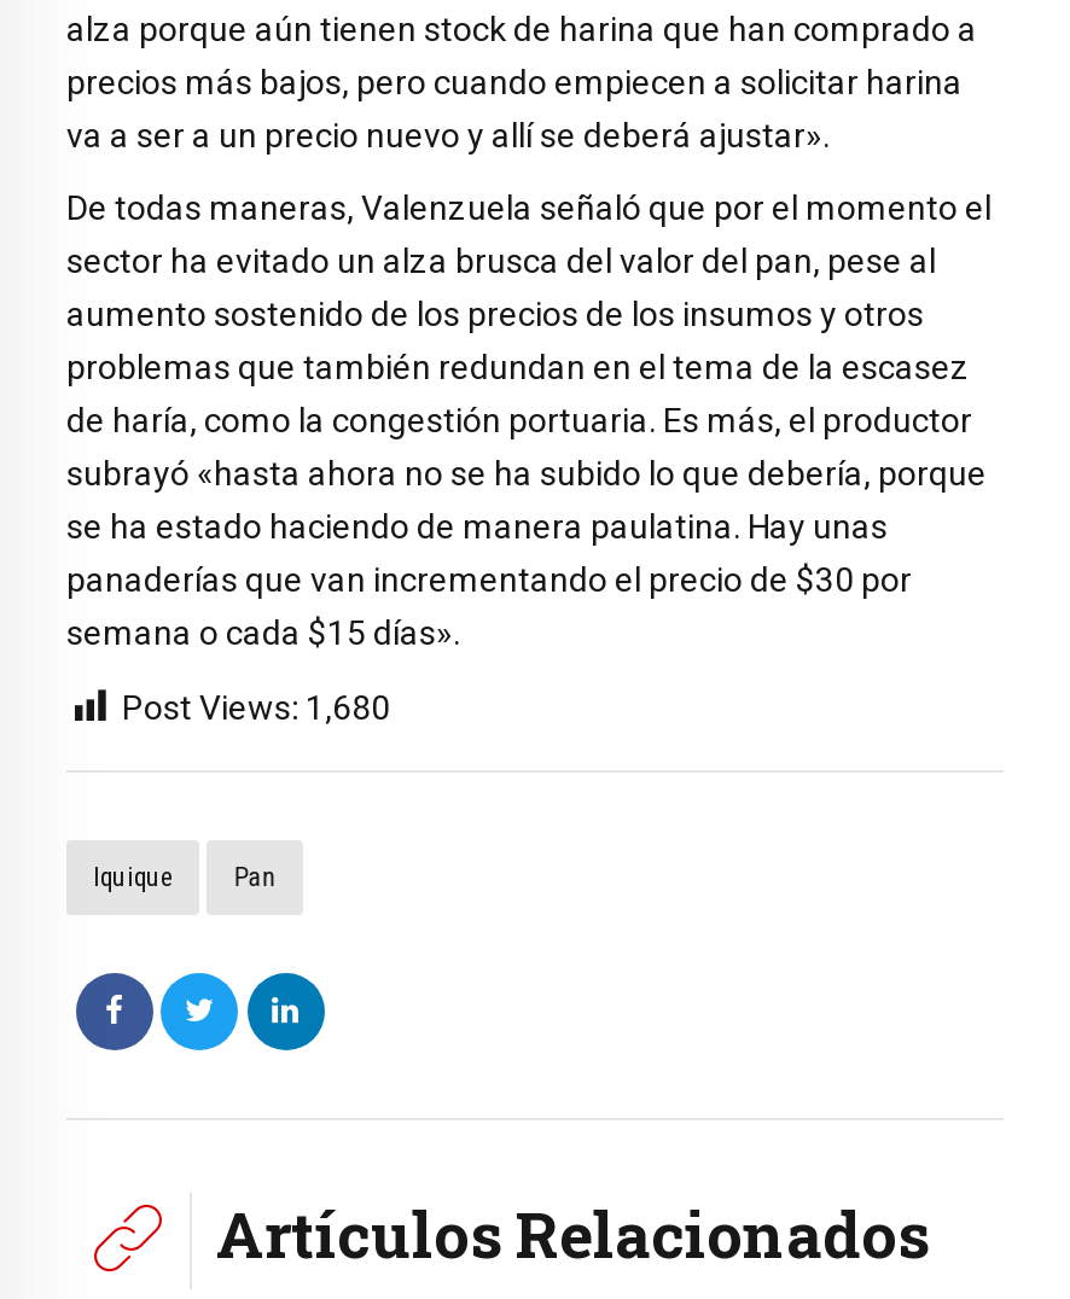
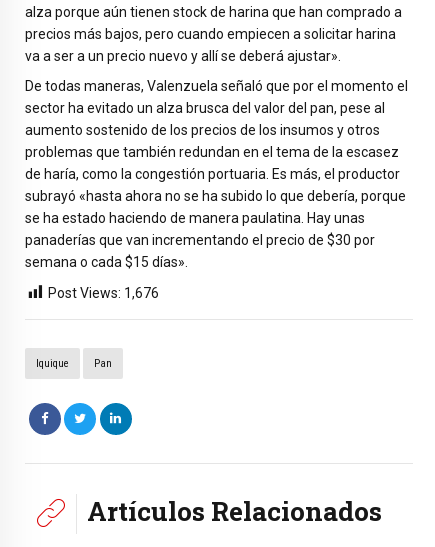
- Post Views: 1,680
+ Post Views: 1,676
